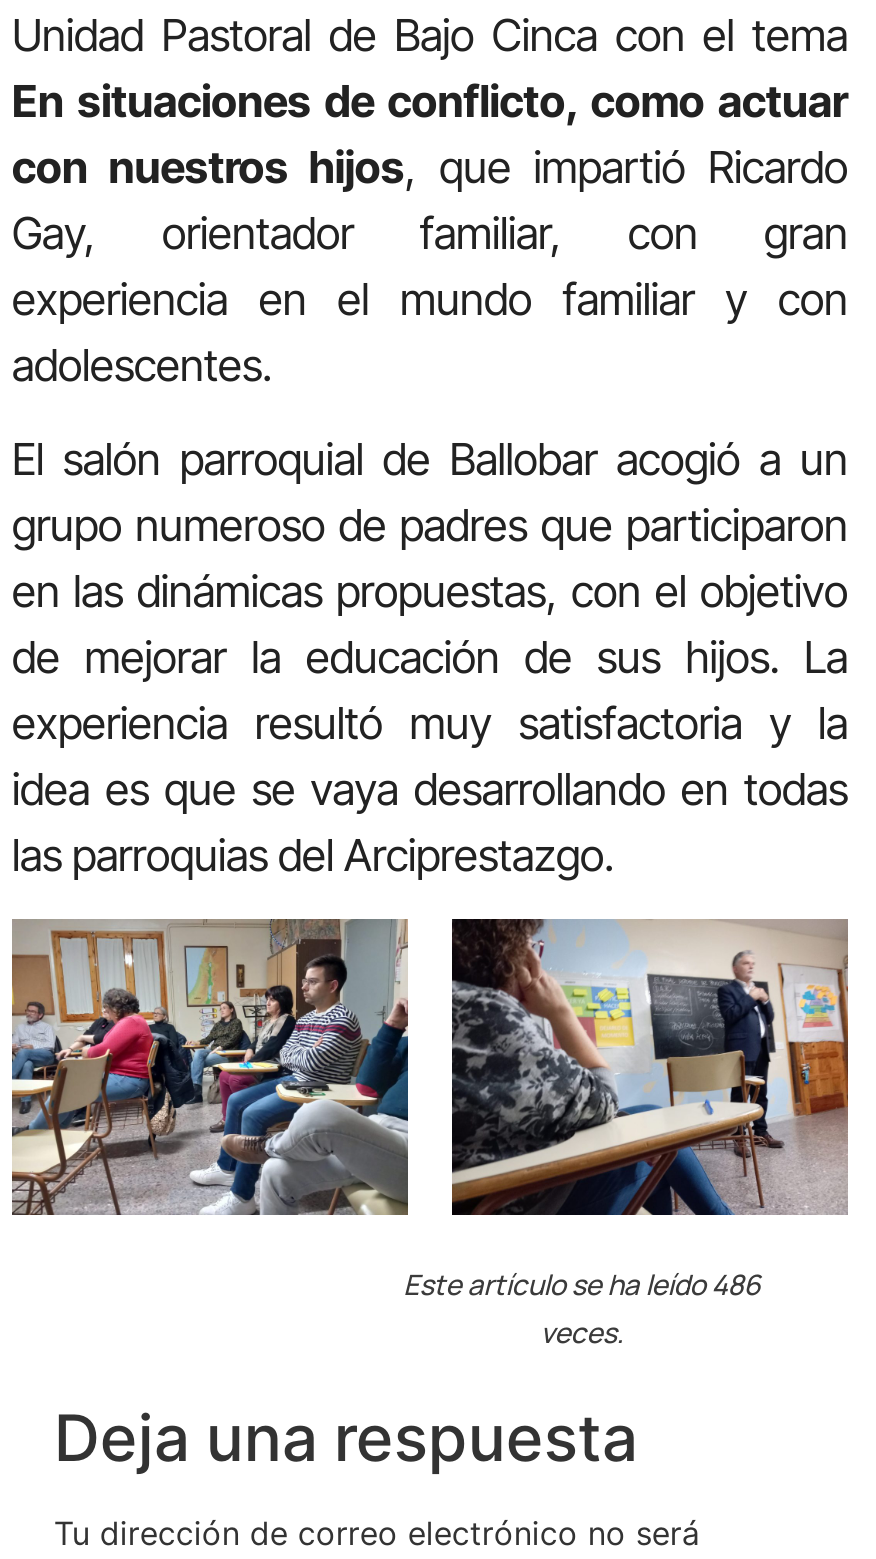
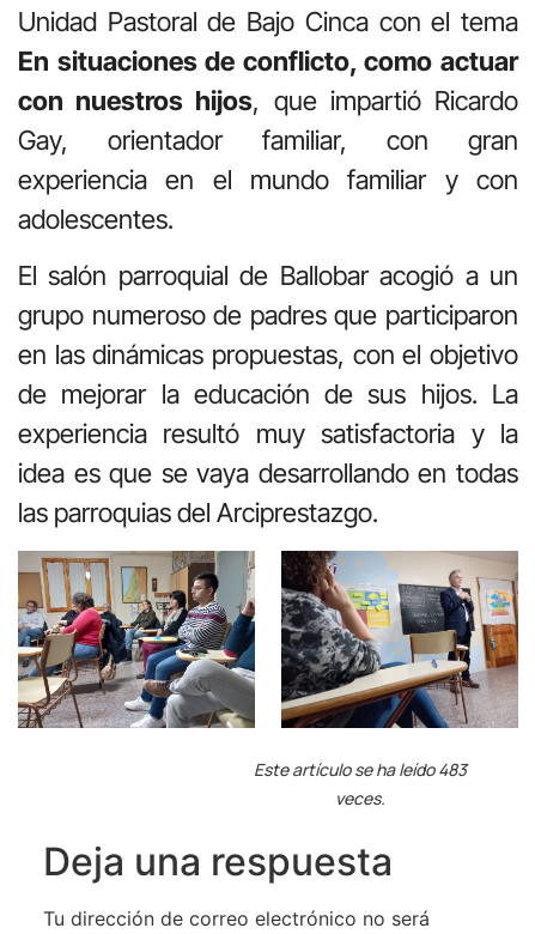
- Este artículo se ha leído 486
+ Este artículo se ha leído 483
